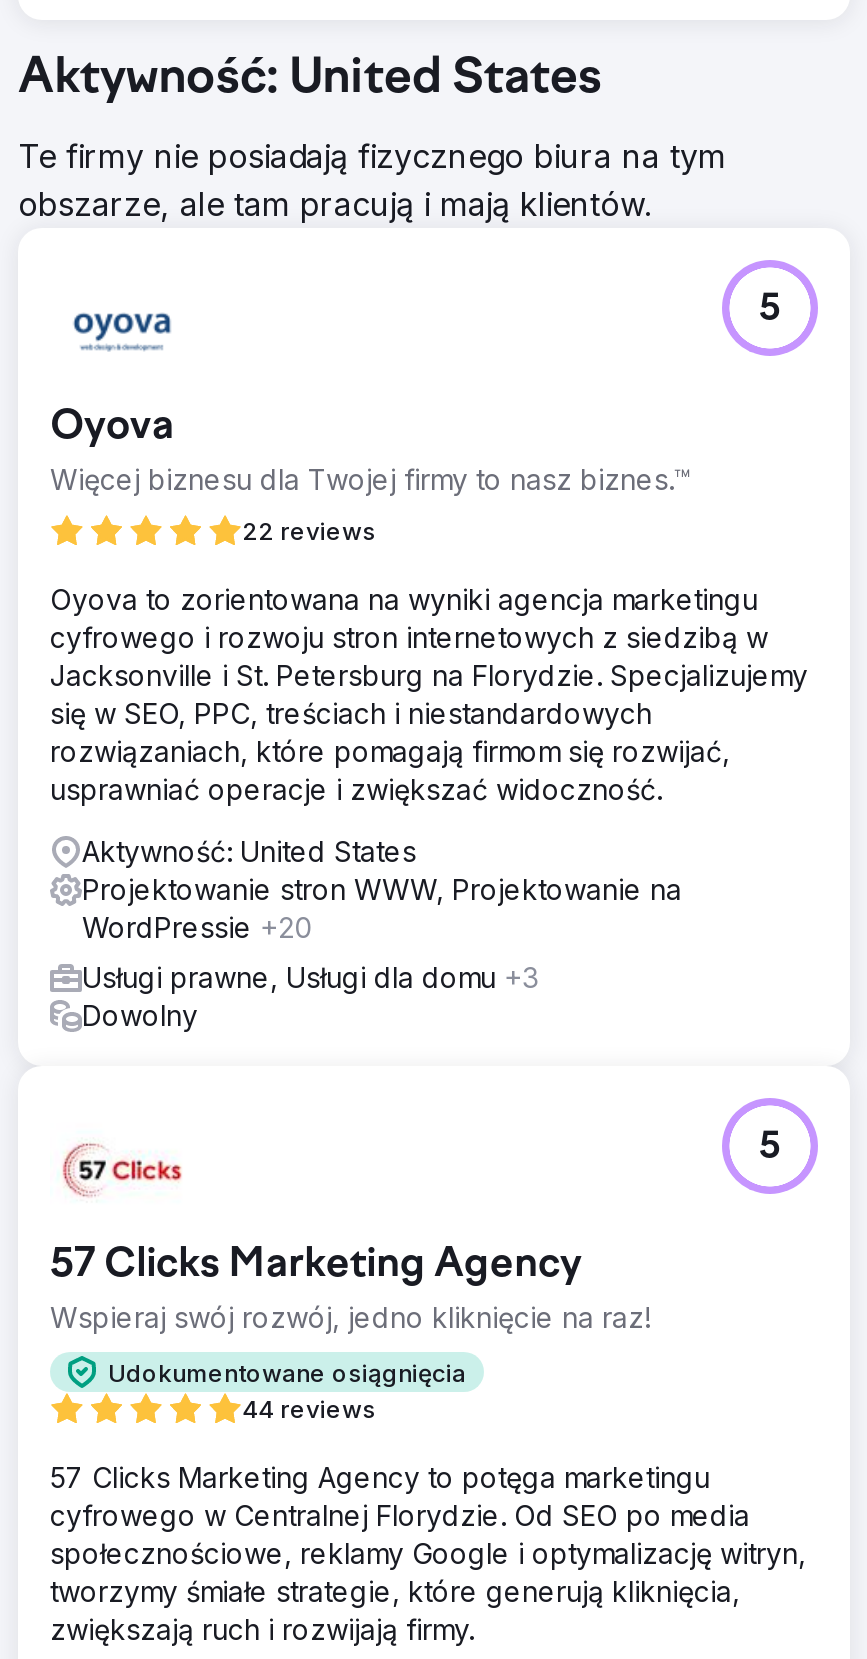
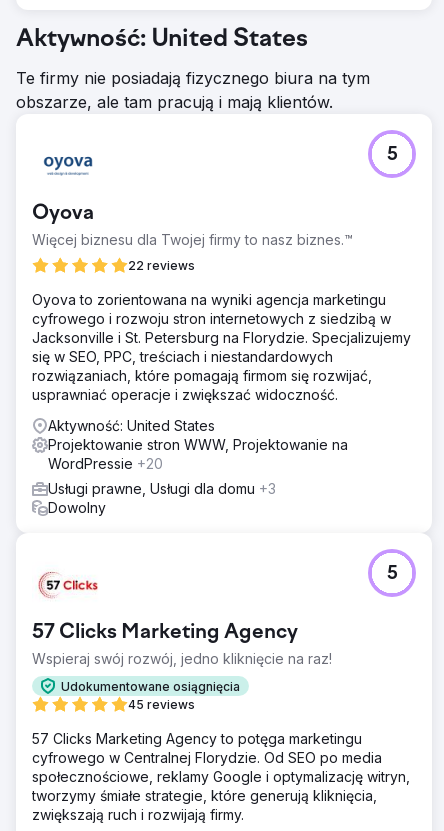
- 44 reviews
+ 45 reviews
